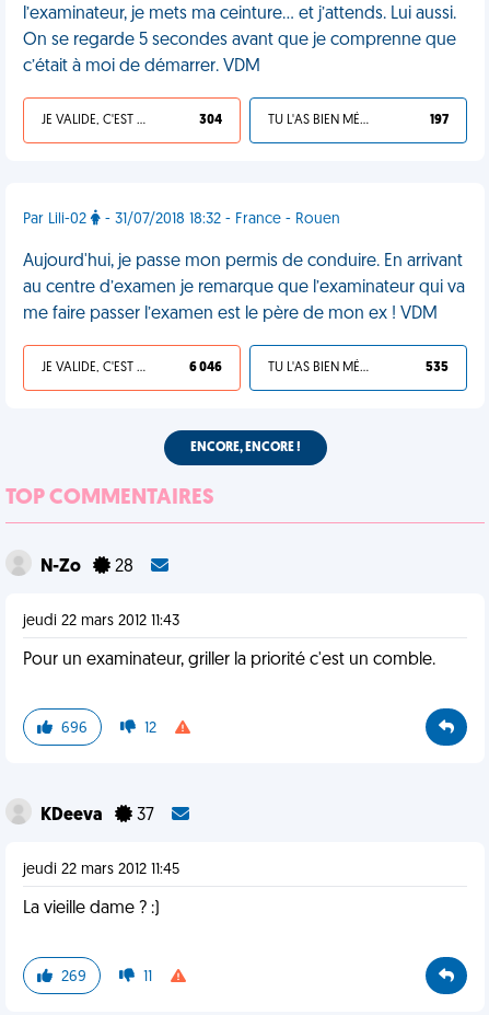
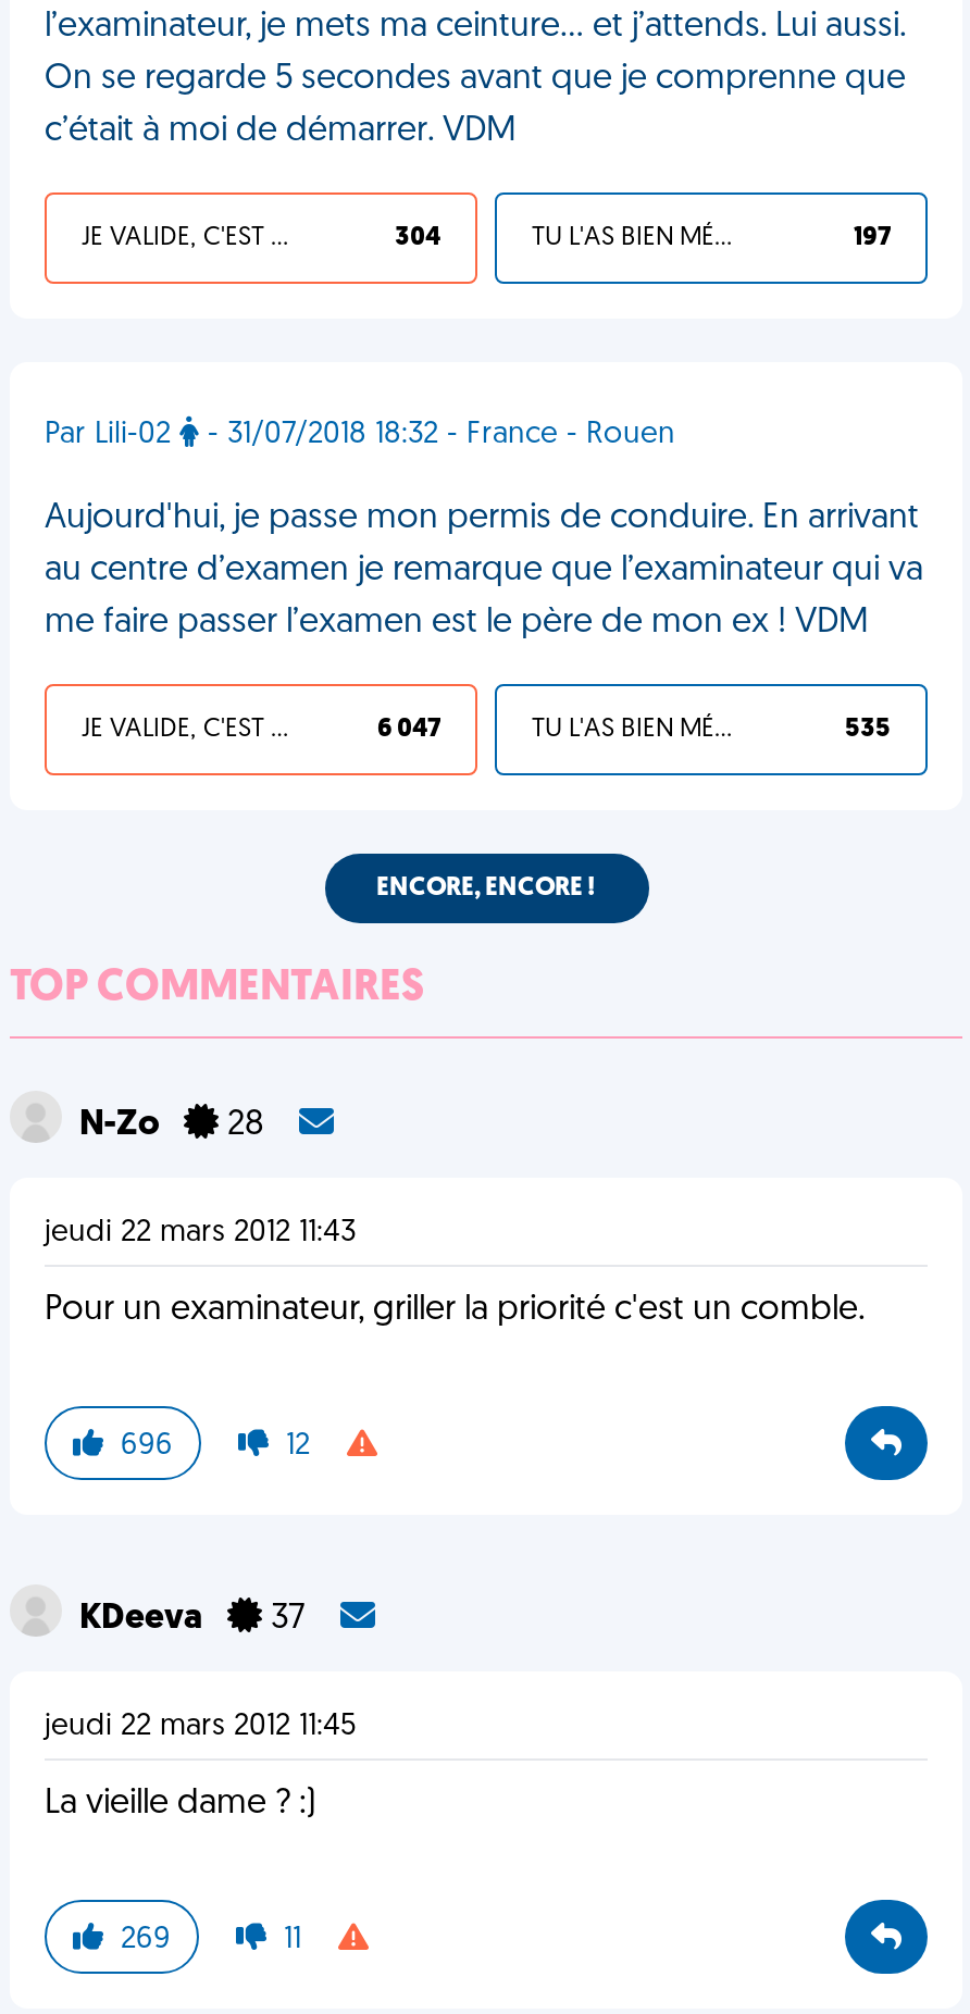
- 6 046
+ 6 047
